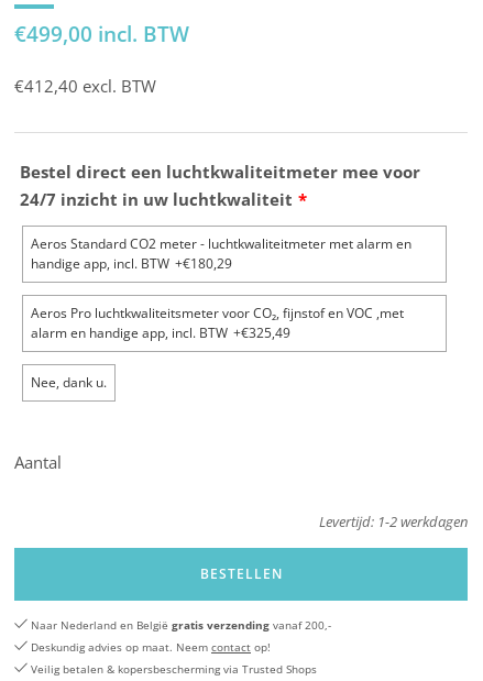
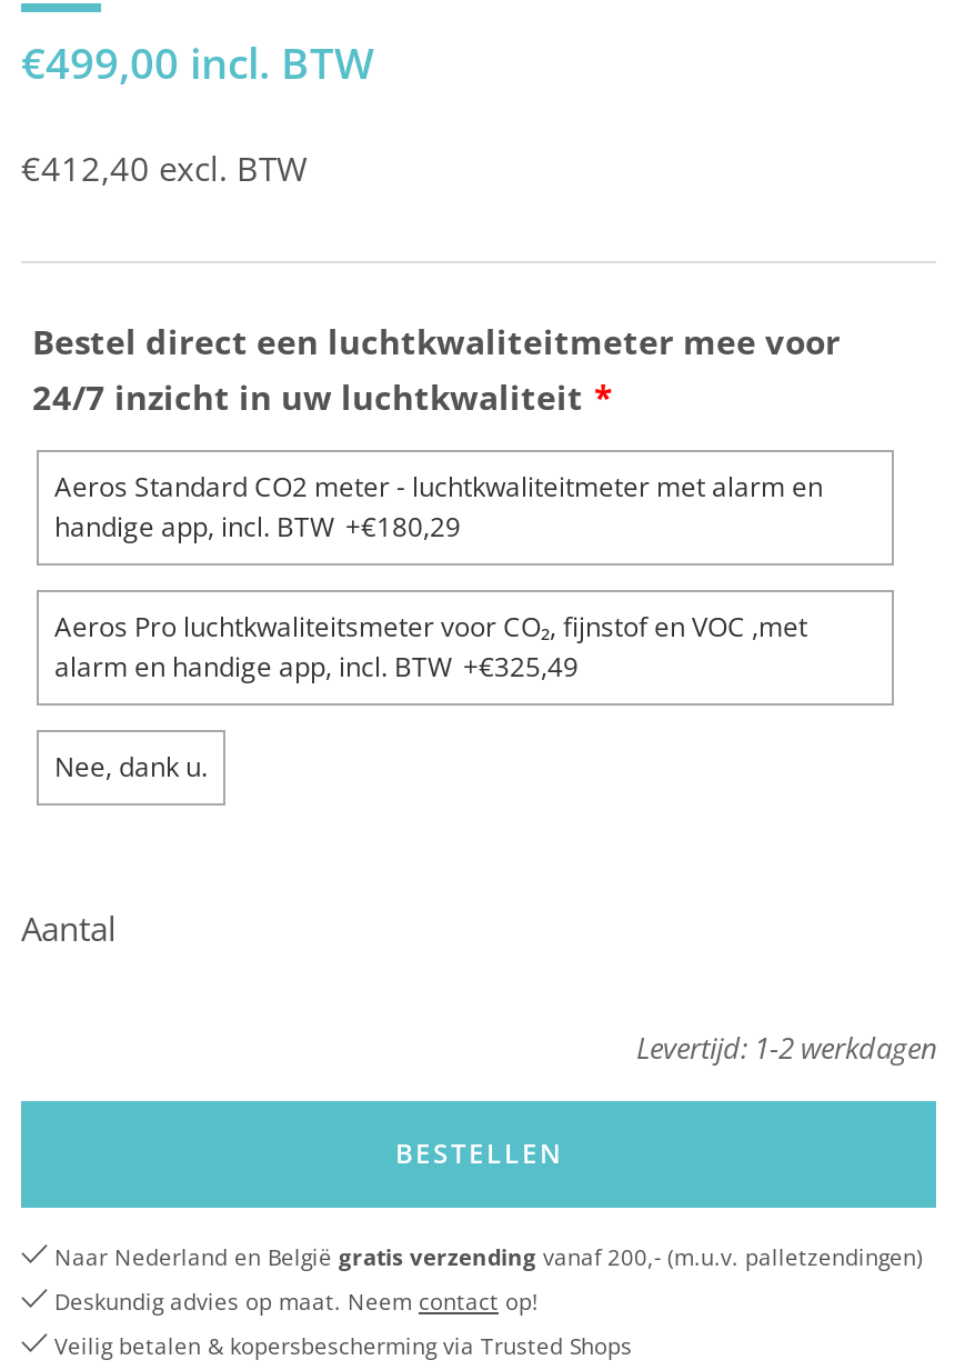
- Naar Nederland en België gratis verzending vanaf 200,-
+ Naar Nederland en België gratis verzending vanaf 200,- (m.u.v. palletzendingen)
